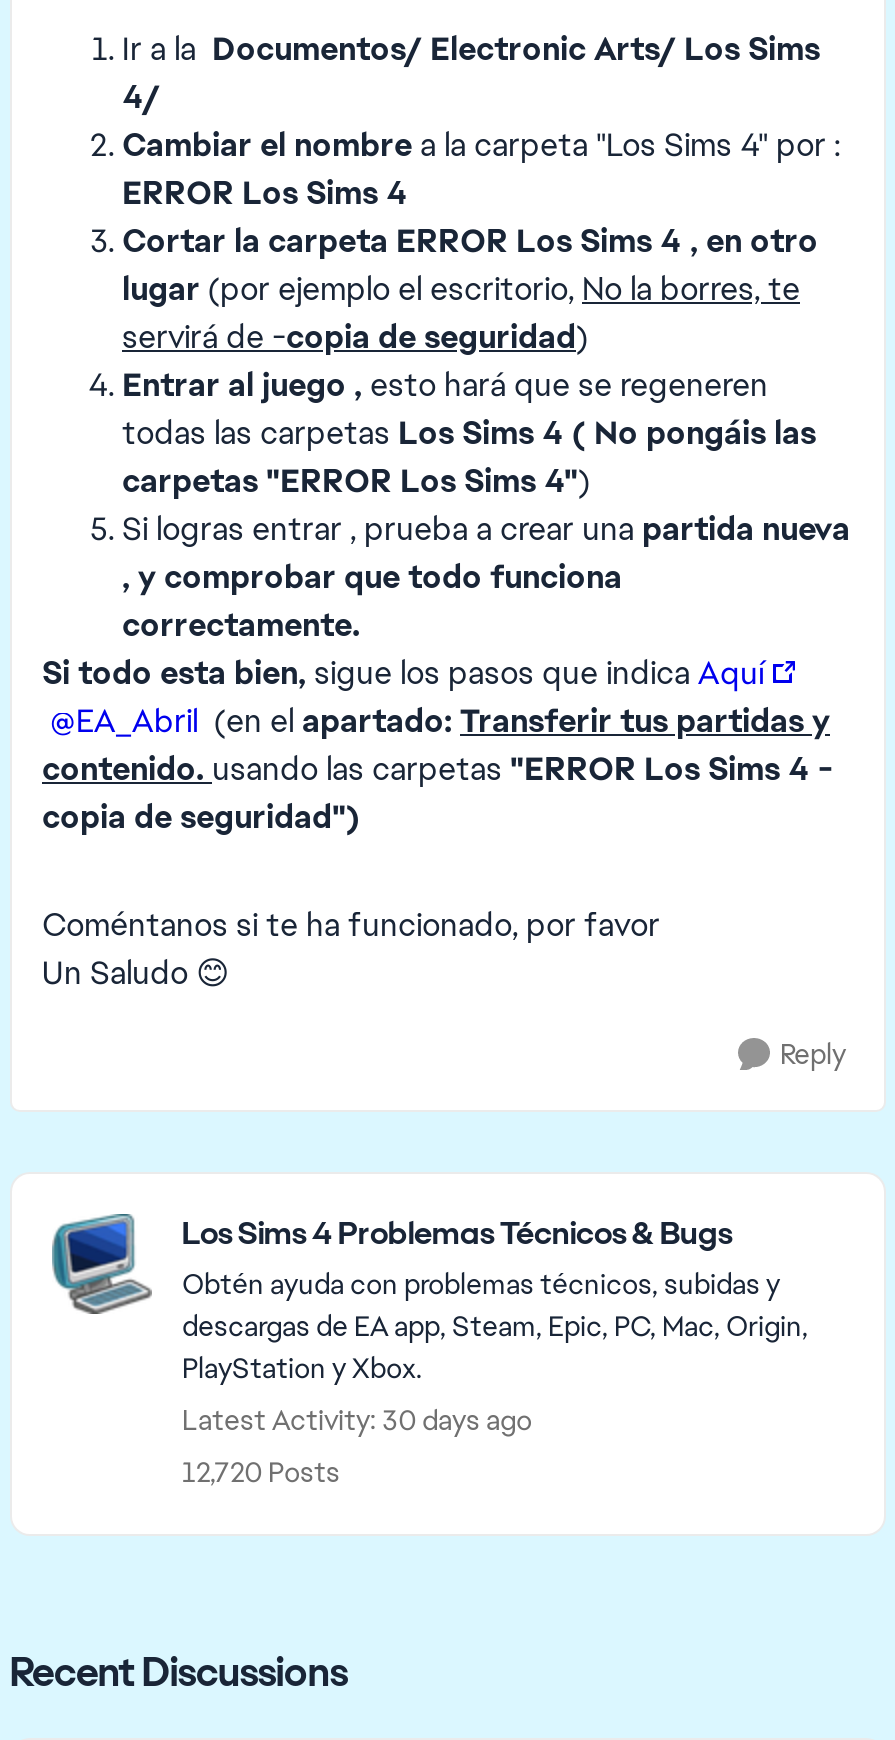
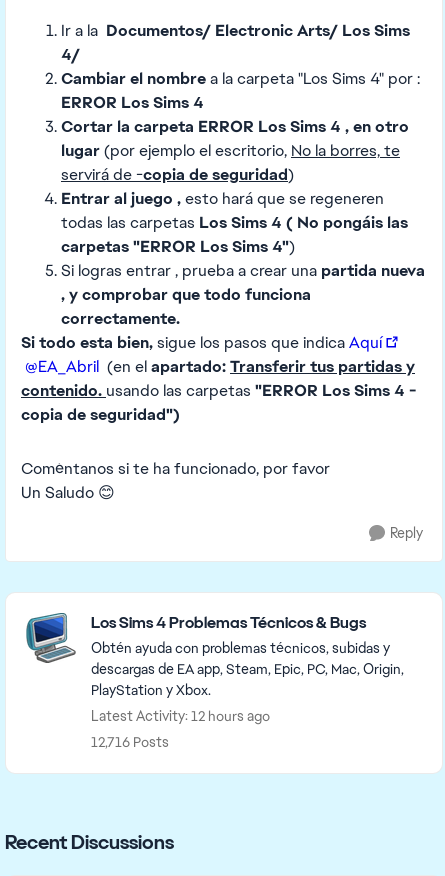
- Latest Activity: 30 days ago
+ Latest Activity: 12 hours ago

- 12,720 Posts
+ 12,716 Posts
